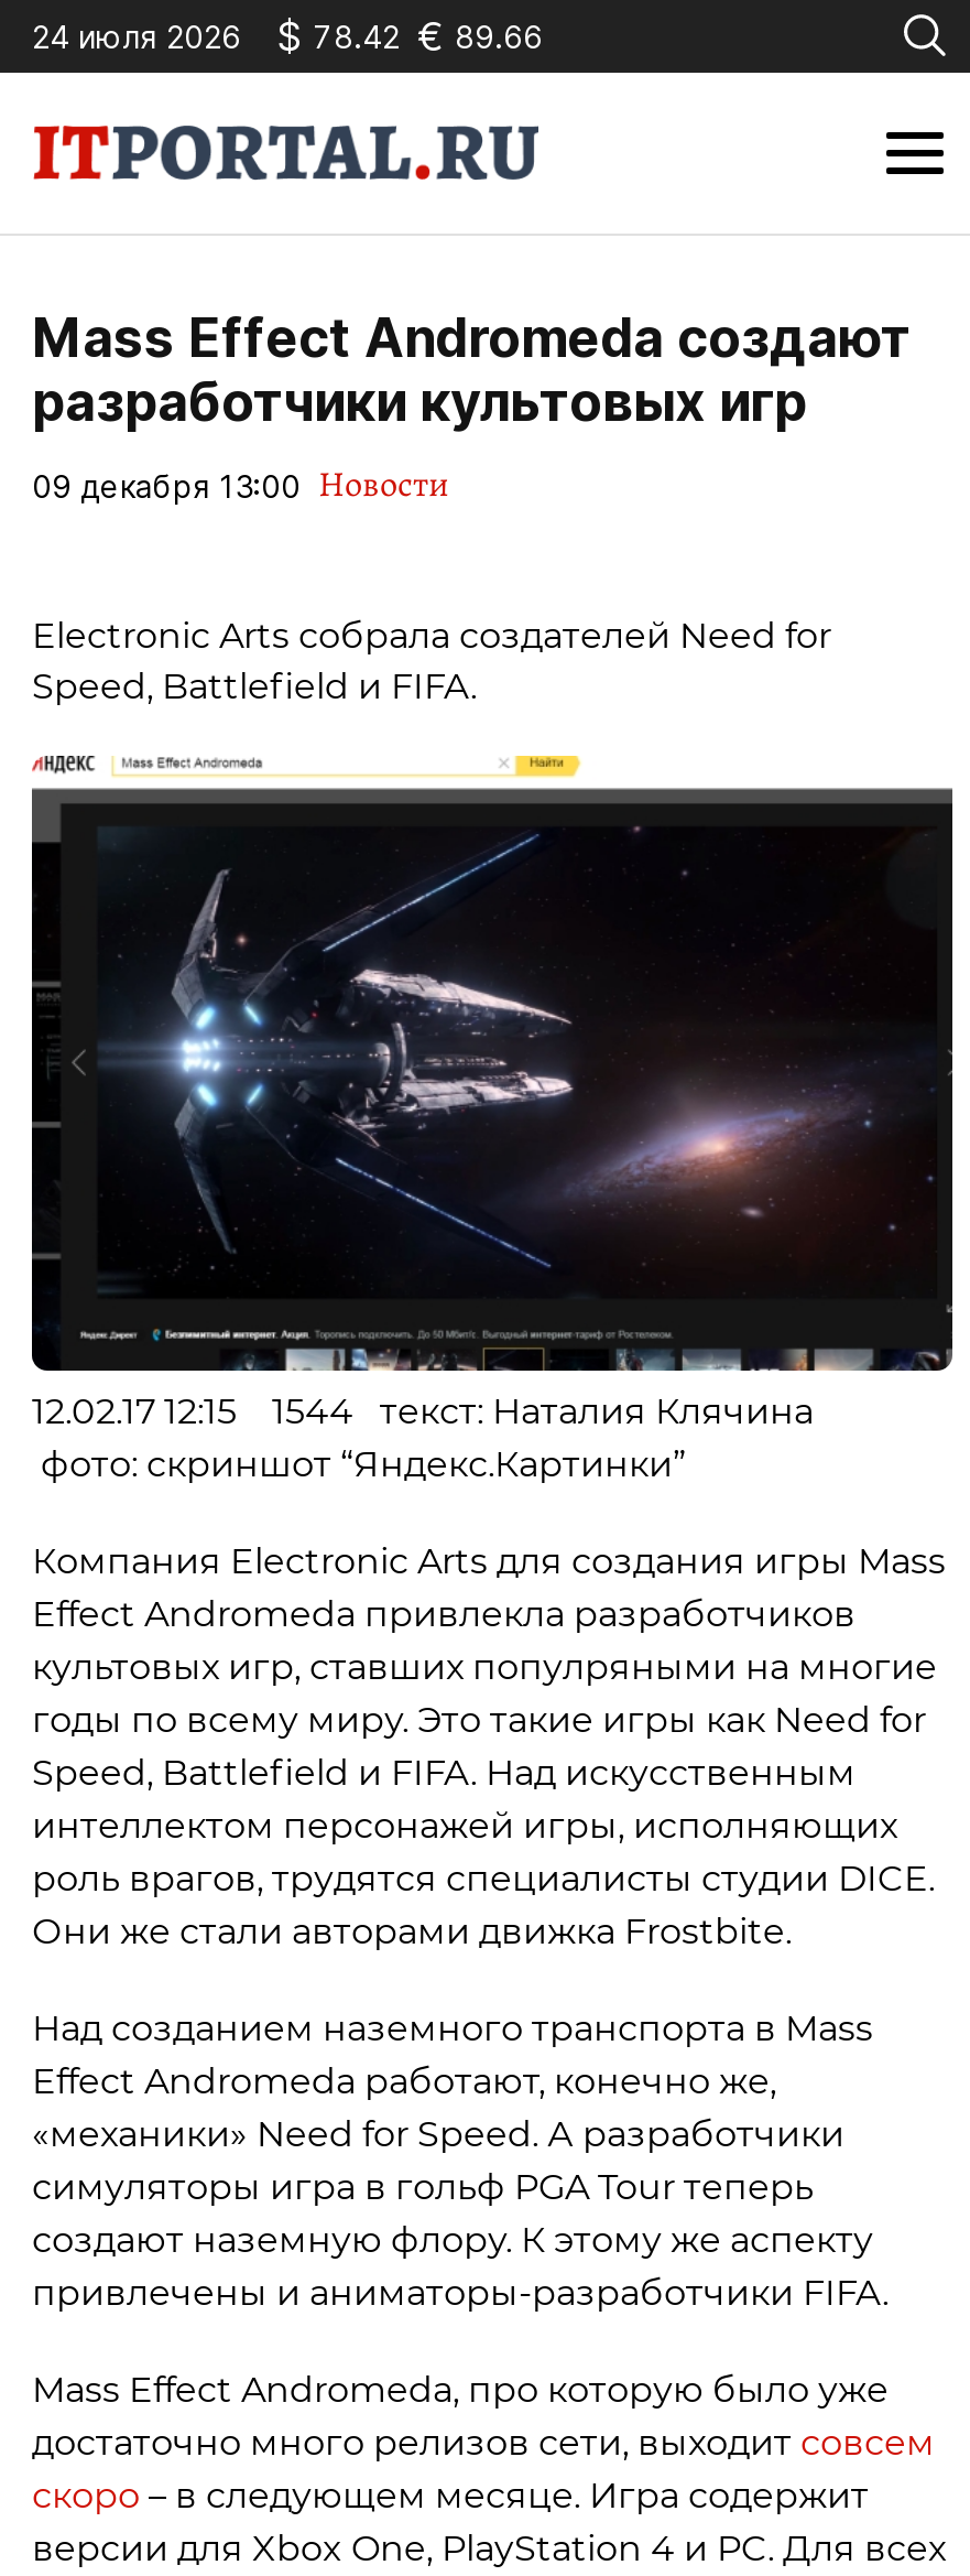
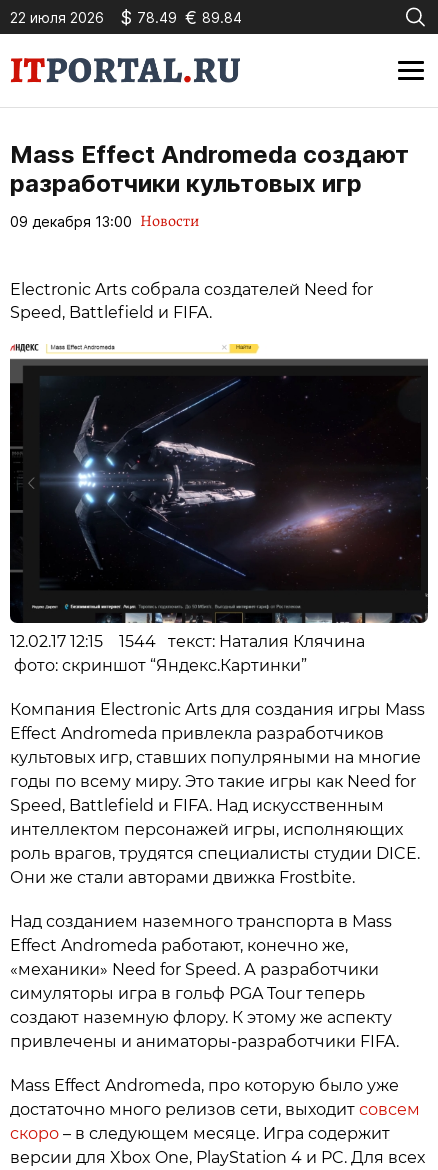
- 24 июля 2026
+ 22 июля 2026

- $ 78.42 € 89.66
+ $ 78.49 € 89.84
